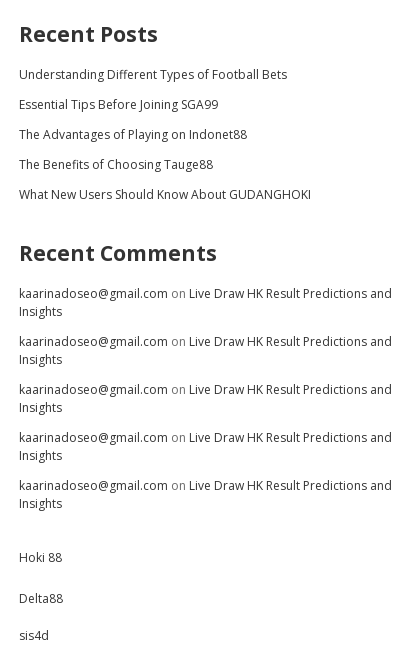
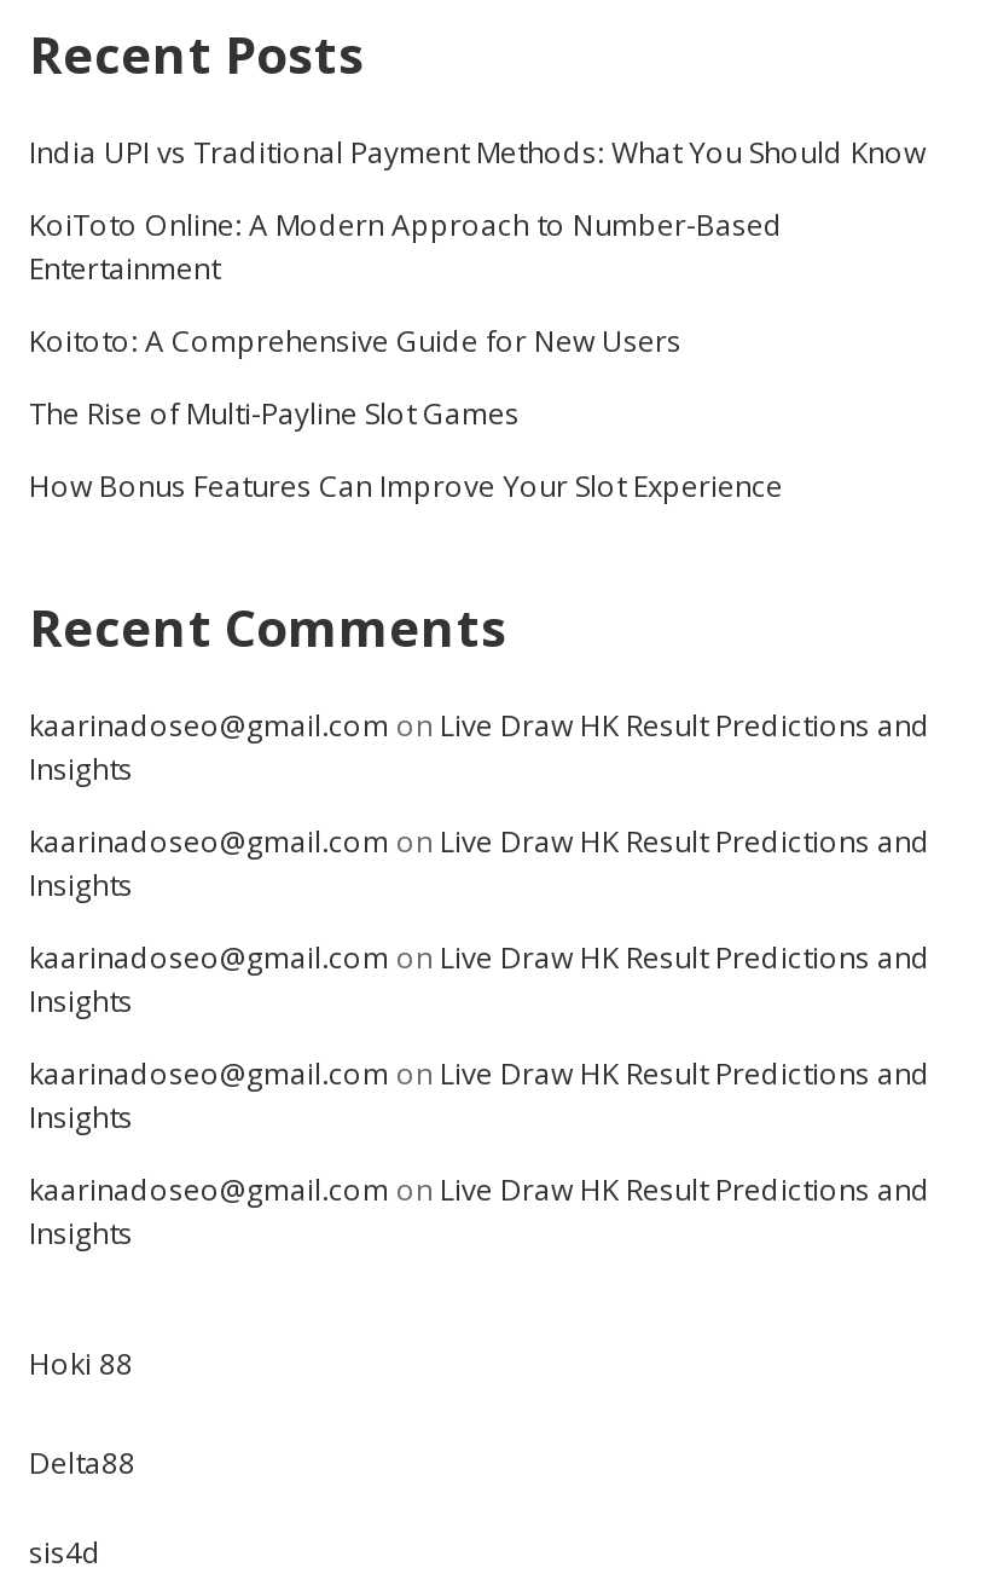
- Understanding Different Types of Football Bets
+ India UPI vs Traditional Payment Methods: What You Should Know

- Essential Tips Before Joining SGA99
+ KoiToto Online: A Modern Approach to Number-Based
+ Entertainment

- The Advantages of Playing on Indonet88
+ Koitoto: A Comprehensive Guide for New Users

- The Benefits of Choosing Tauge88
+ The Rise of Multi-Payline Slot Games

- What New Users Should Know About GUDANGHOKI
+ How Bonus Features Can Improve Your Slot Experience
